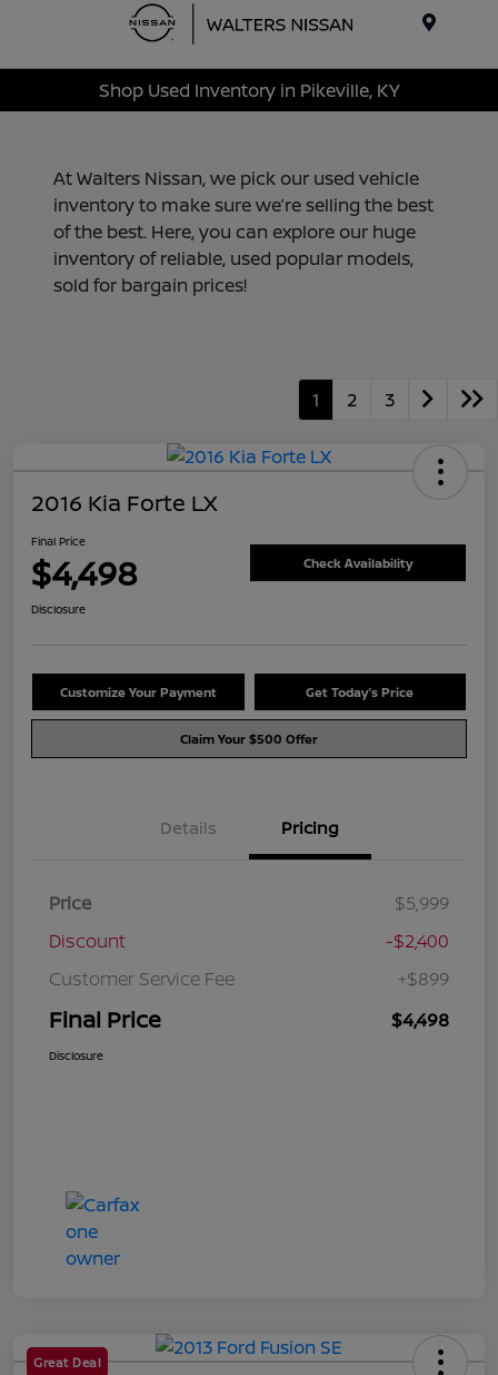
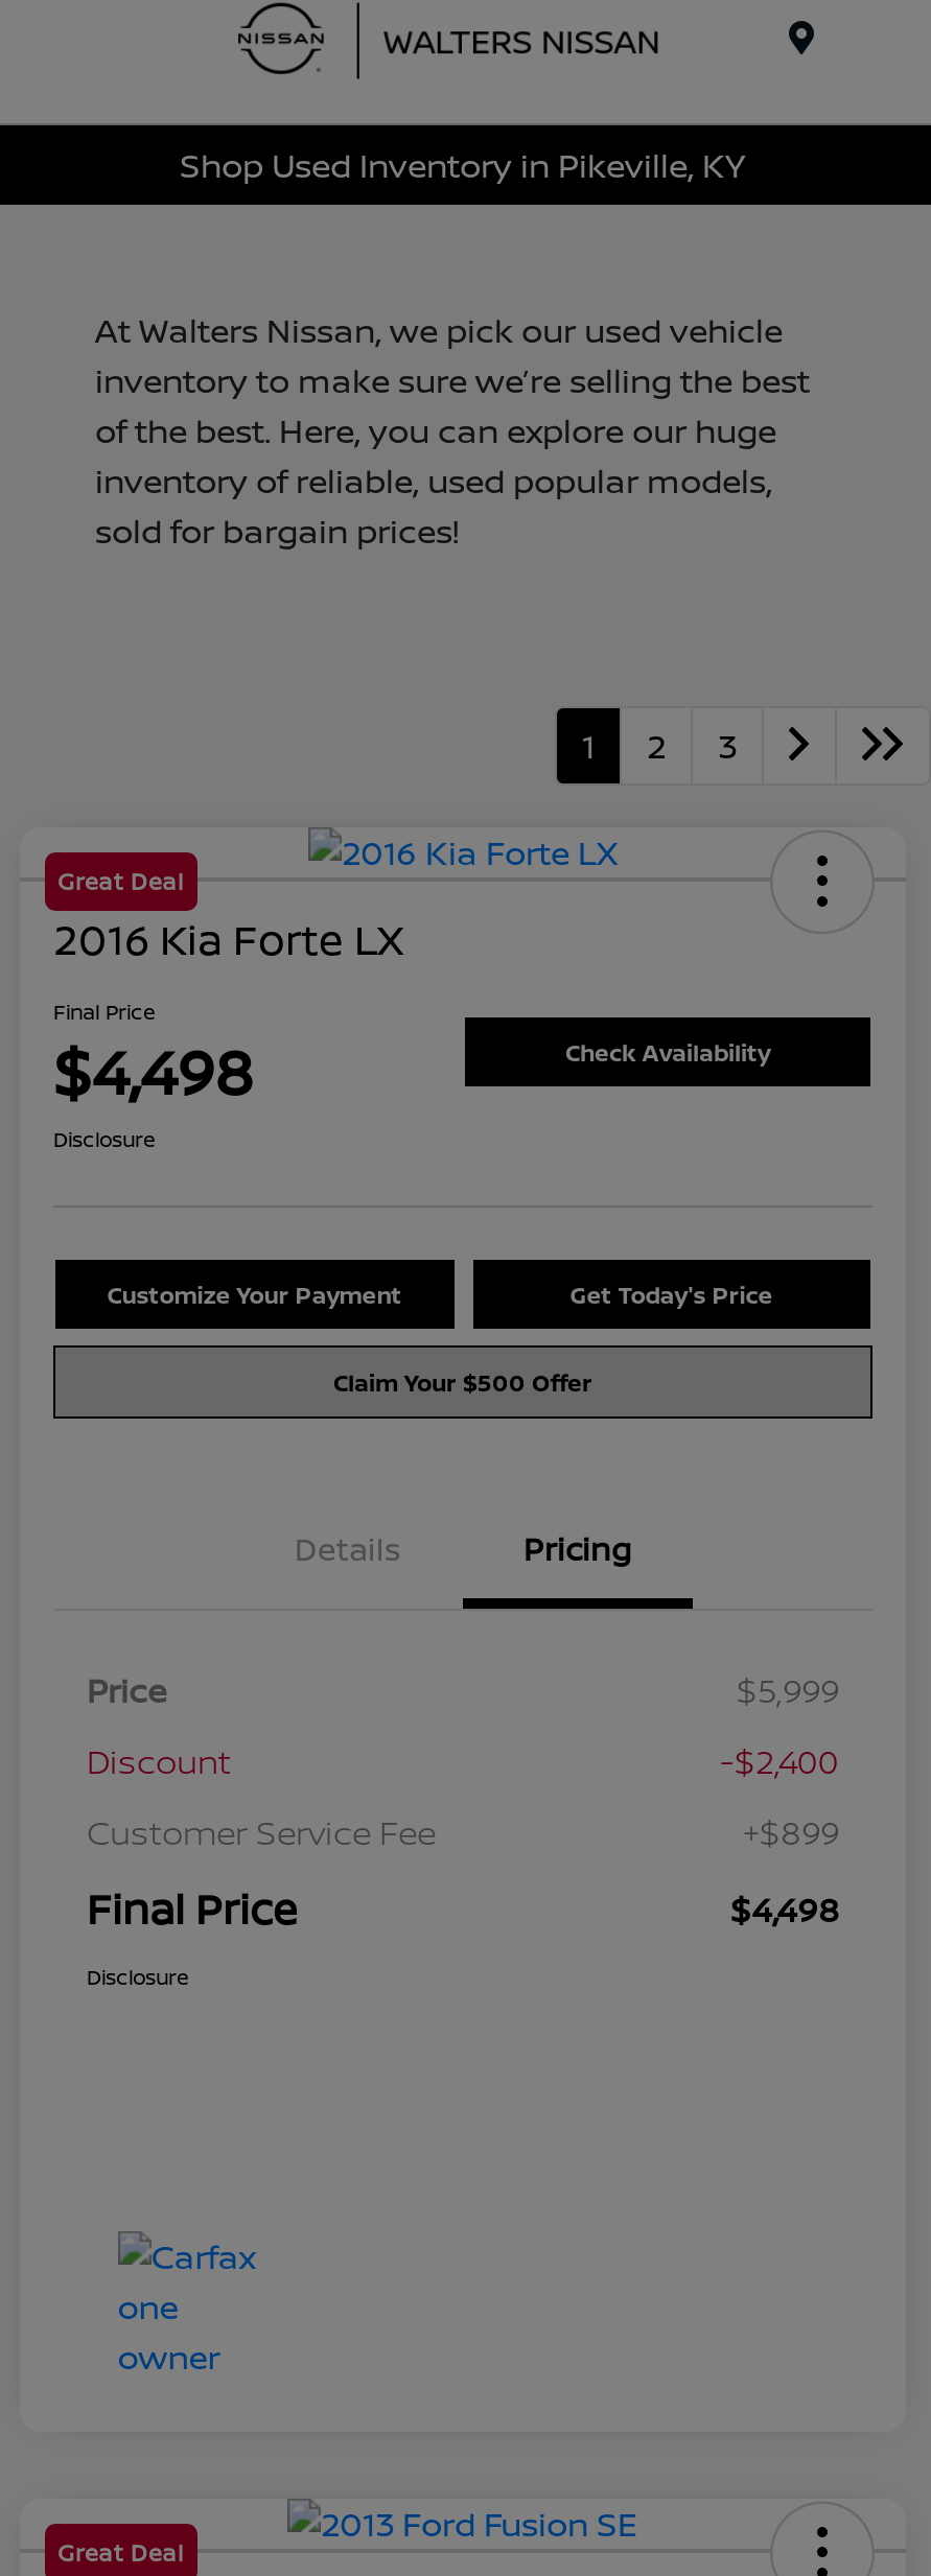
+ Great Deal
